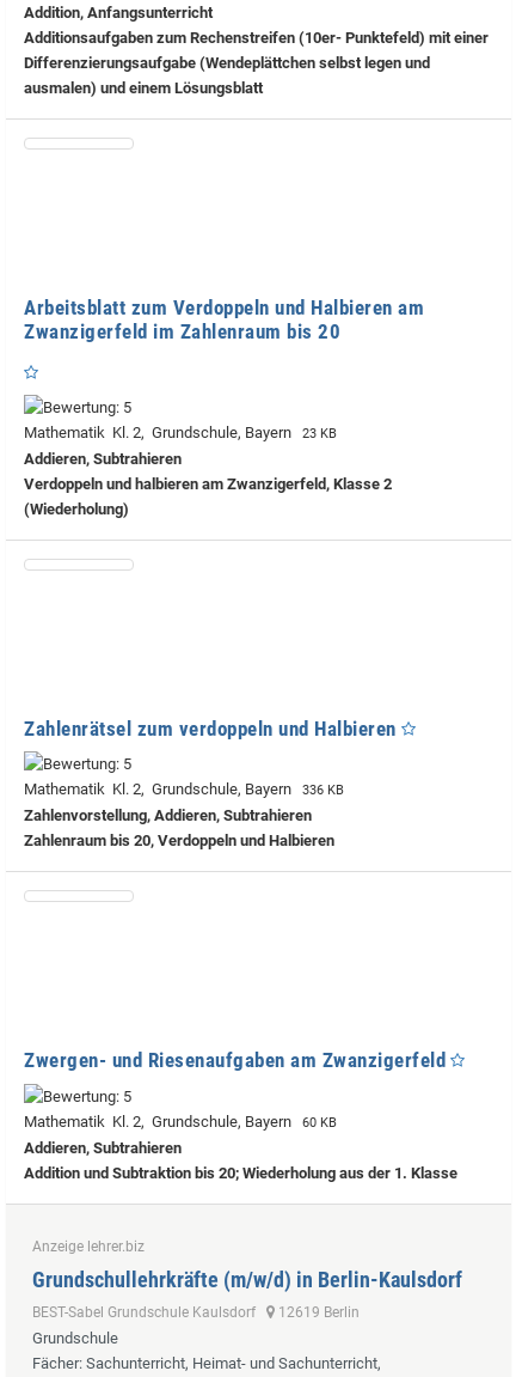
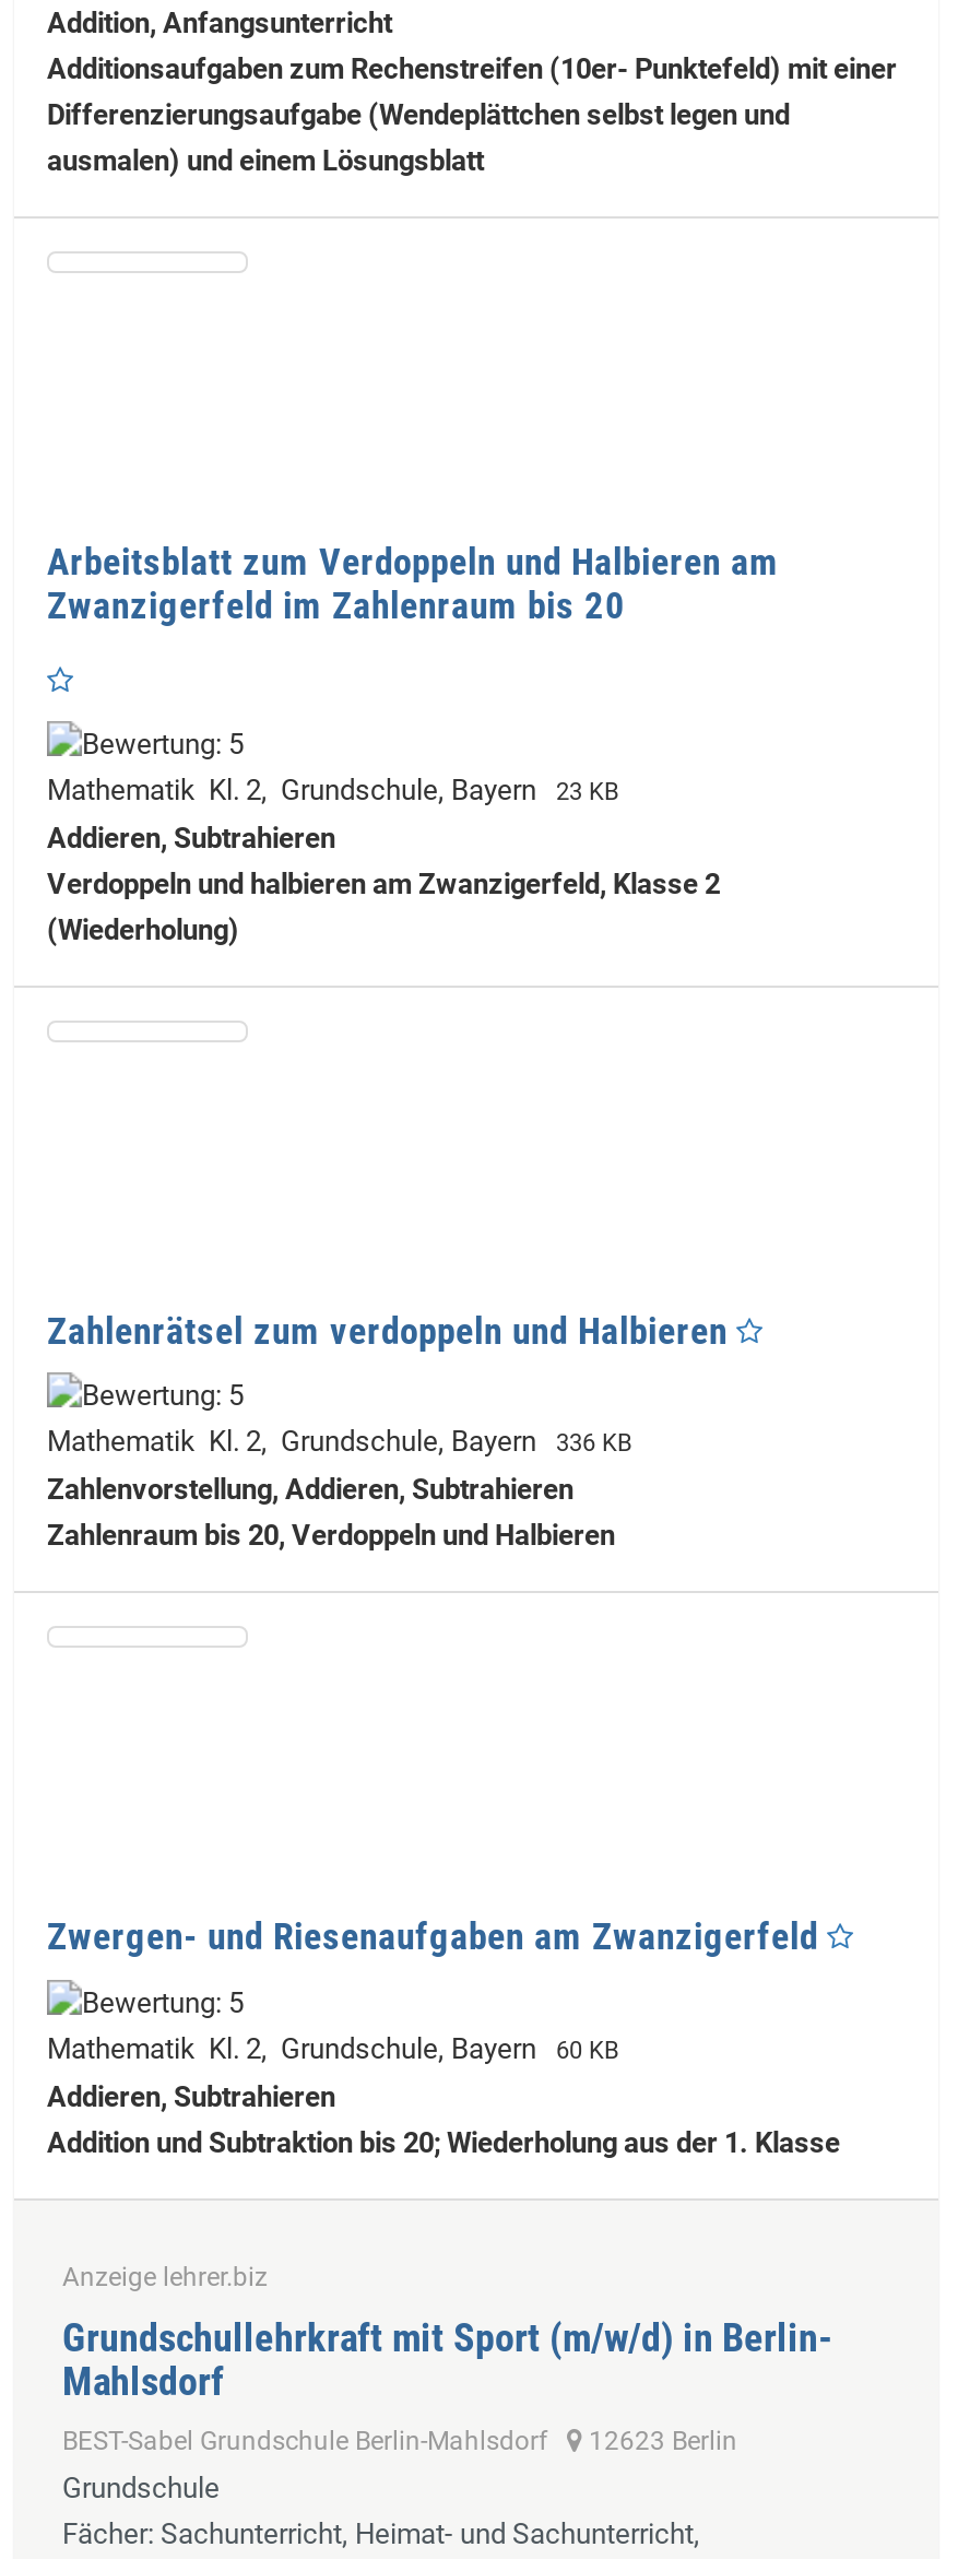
- Grundschullehrkräfte (m/w/d) in Berlin-Kaulsdorf
+ Grundschullehrkraft mit Sport (m/w/d) in Berlin-
+ Mahlsdorf

- BEST-Sabel Grundschule Kaulsdorf 12619 Berlin
+ BEST-Sabel Grundschule Berlin-Mahlsdorf 12623 Berlin
